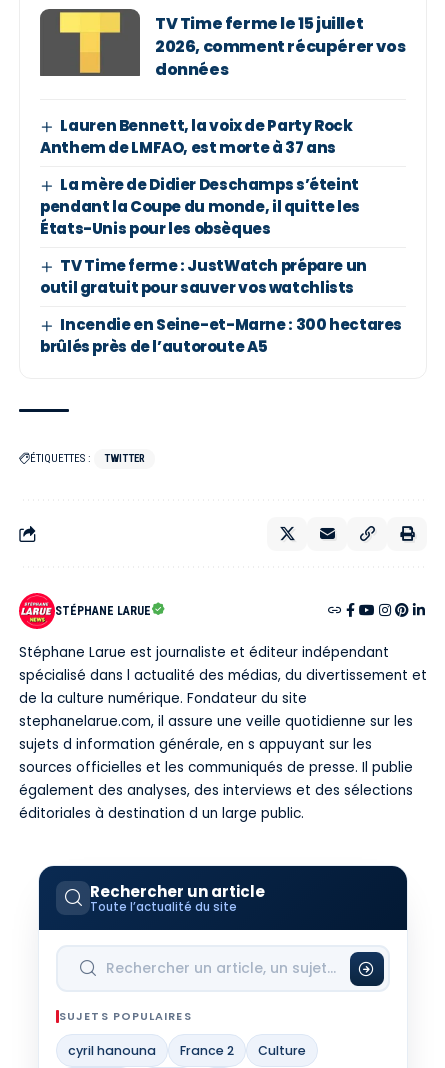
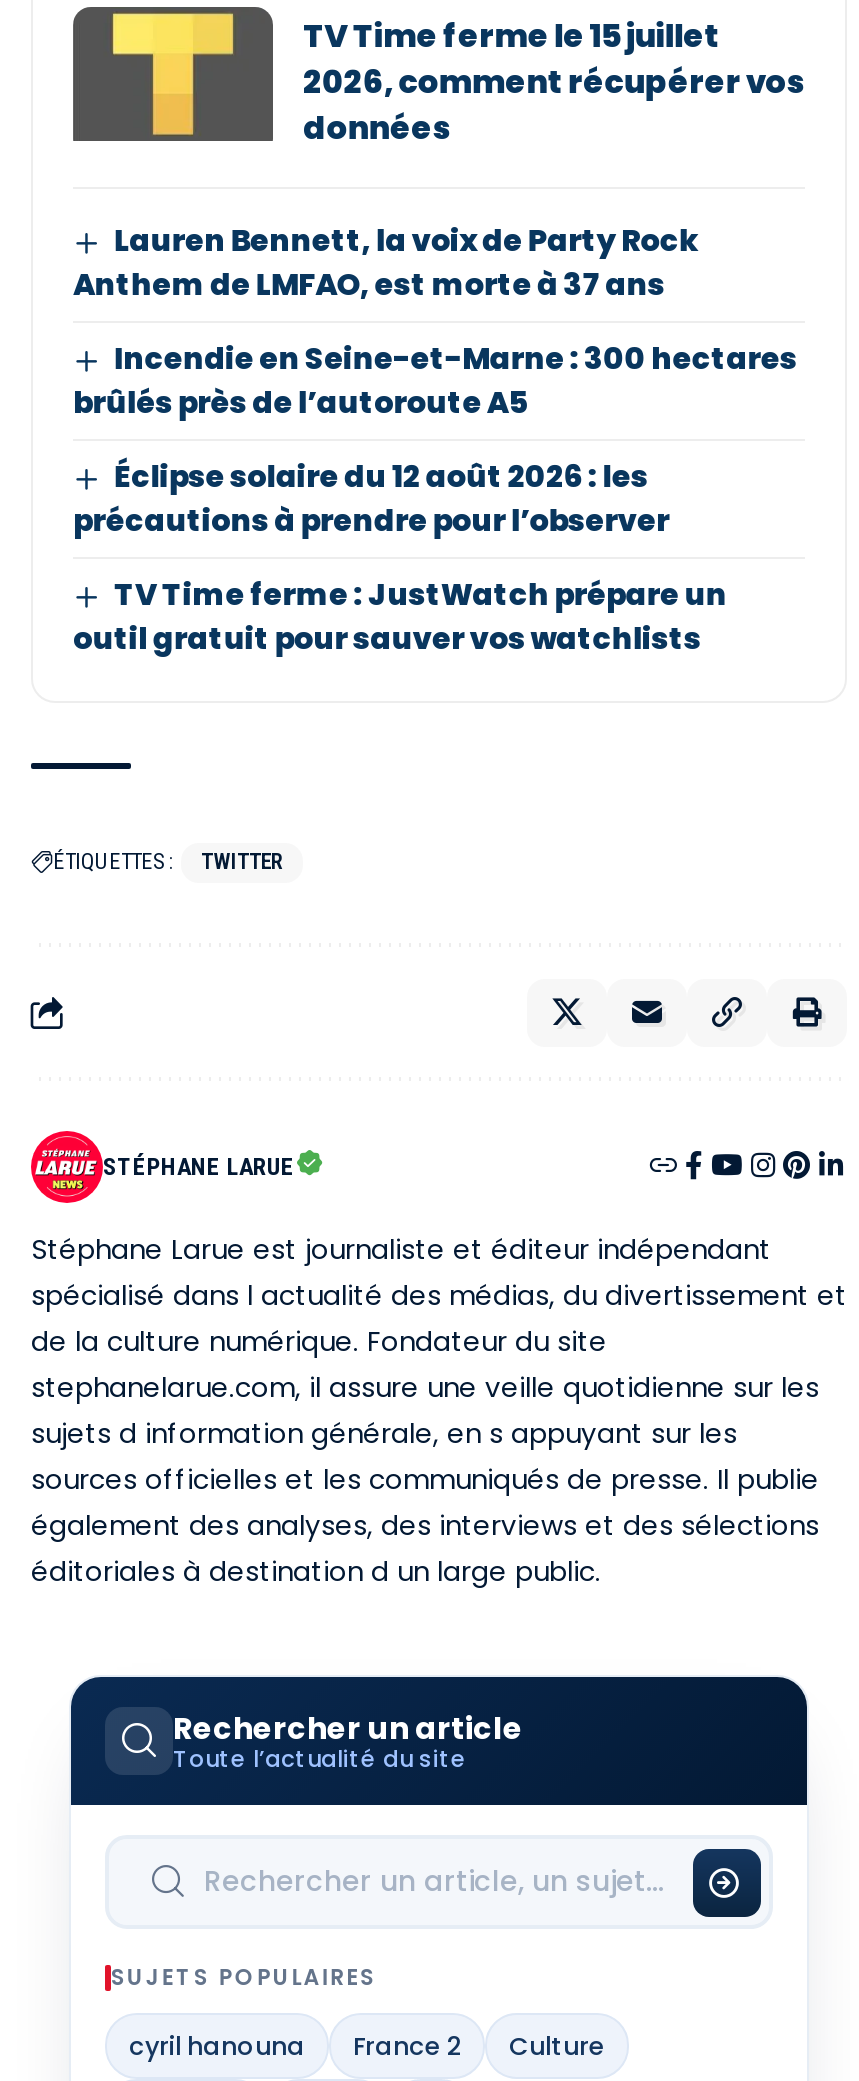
- La mère de Didier Deschamps s’éteint
- pendant la Coupe du monde, il quitte les
- États-Unis pour les obsèques
+ Éclipse solaire du 12 août 2026 : les
+ précautions à prendre pour l’observer

moved down: TV Time ferme : JustWatch prépare un | outil gratuit pour sauver vos watchlists

moved up: Incendie en Seine-et-Marne : 300 hectares | brûlés près de l’autoroute A5
